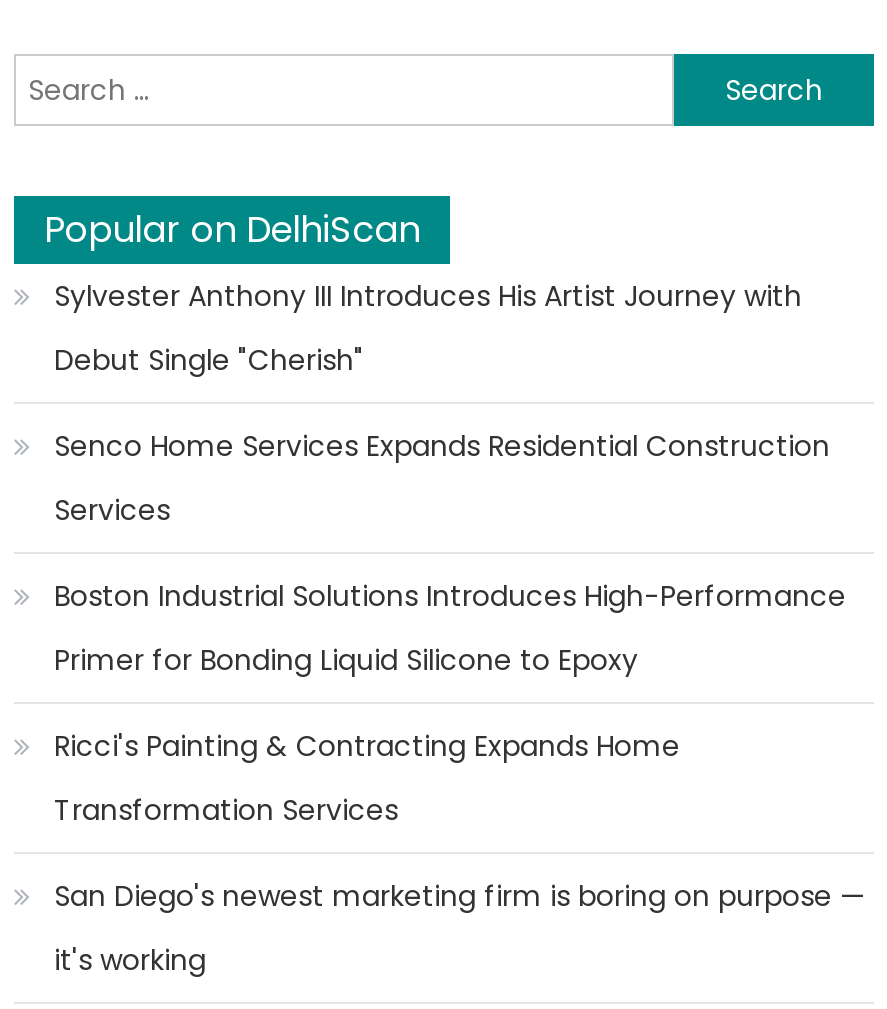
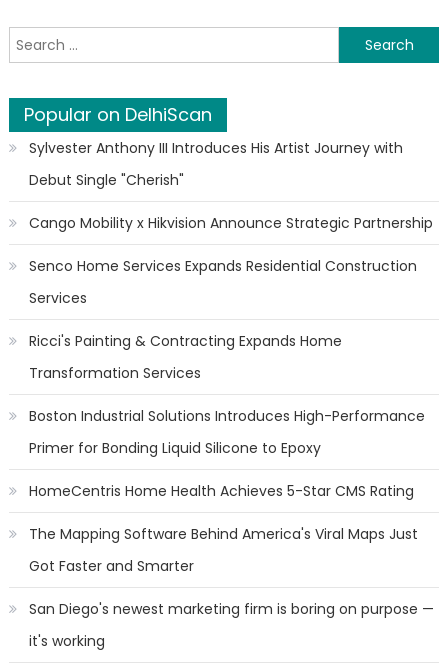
+ Cango Mobility x Hikvision Announce Strategic Partnership

moved down: Boston Industrial Solutions Introduces High-Performance | Primer for Bonding Liquid Silicone to Epoxy

moved up: Ricci's Painting & Contracting Expands Home | Transformation Services

+ HomeCentris Home Health Achieves 5-Star CMS Rating
+ The Mapping Software Behind America's Viral Maps Just
+ Got Faster and Smarter
